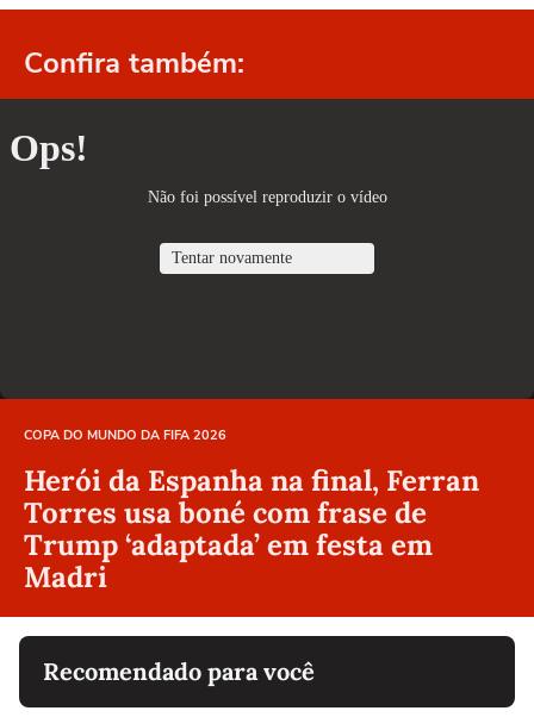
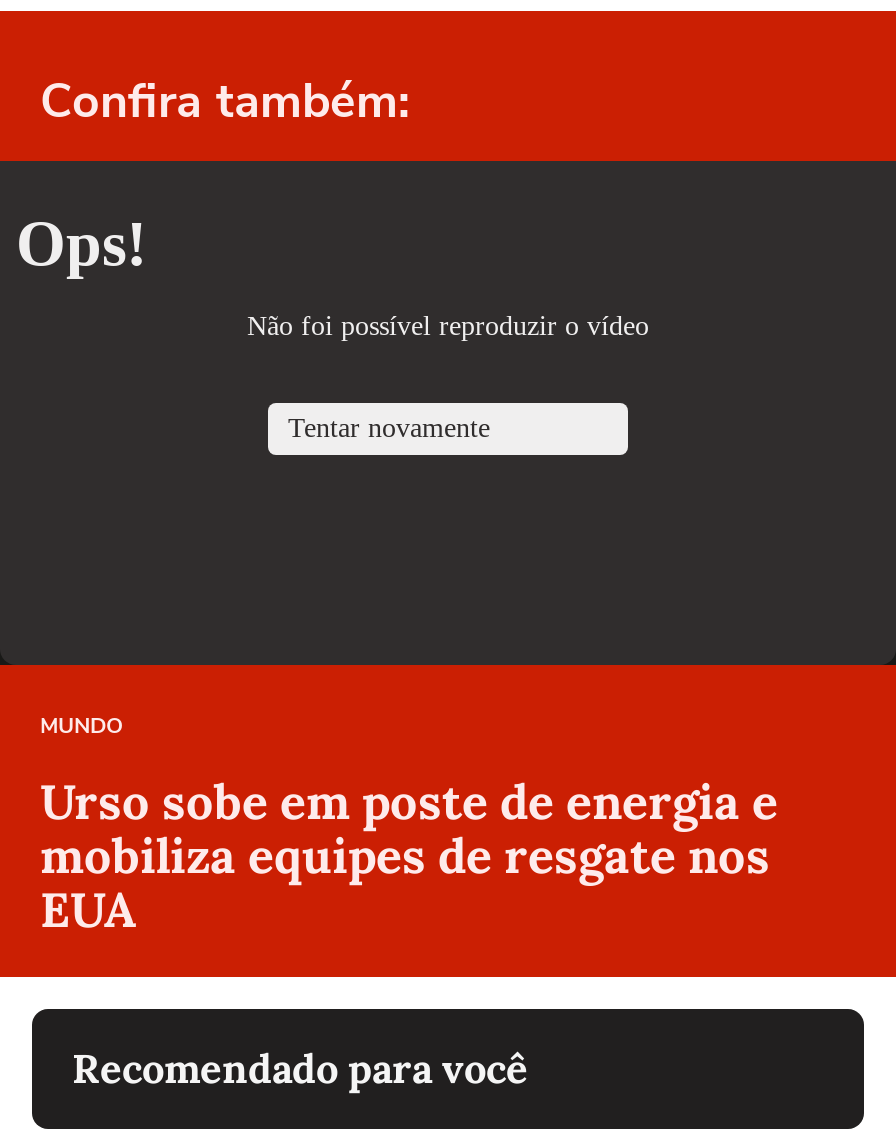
- COPA DO MUNDO DA FIFA 2026
+ MUNDO

- Herói da Espanha na final, Ferran
- Torres usa boné com frase de
- Trump ‘adaptada’ em festa em
- Madri
+ Urso sobe em poste de energia e
+ mobiliza equipes de resgate nos
+ EUA
